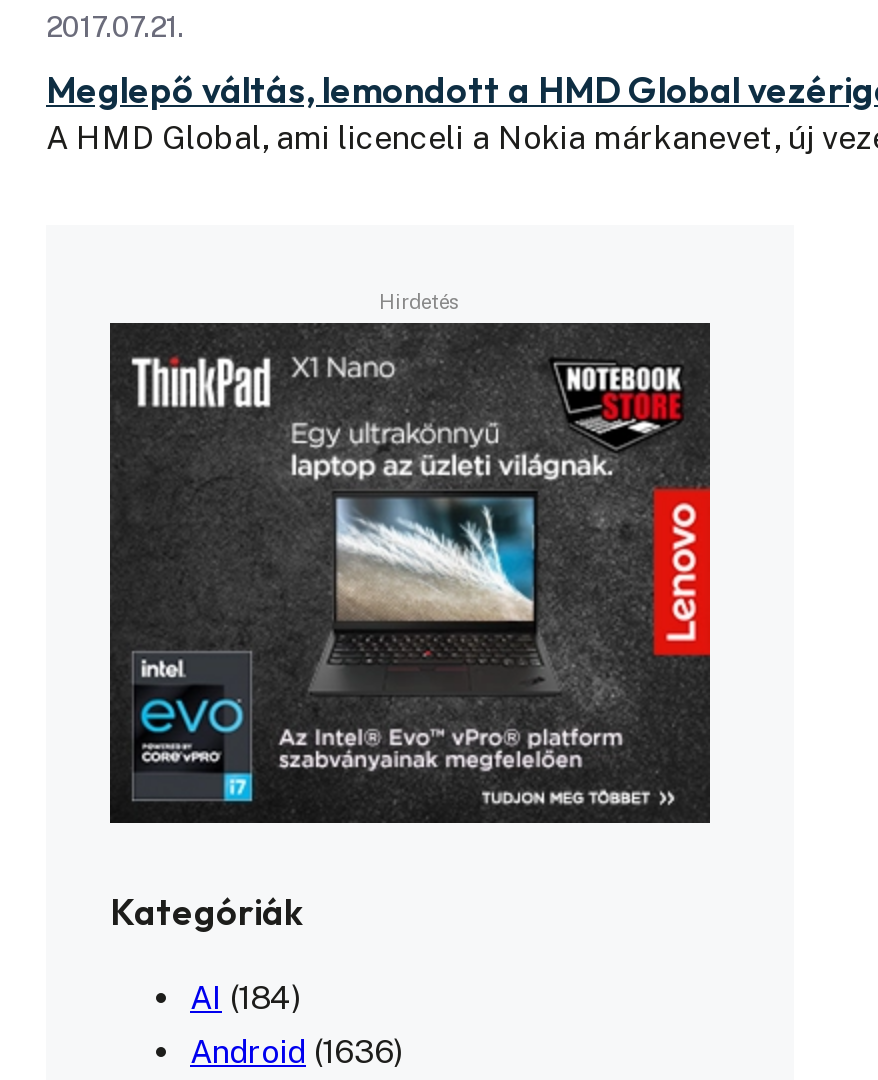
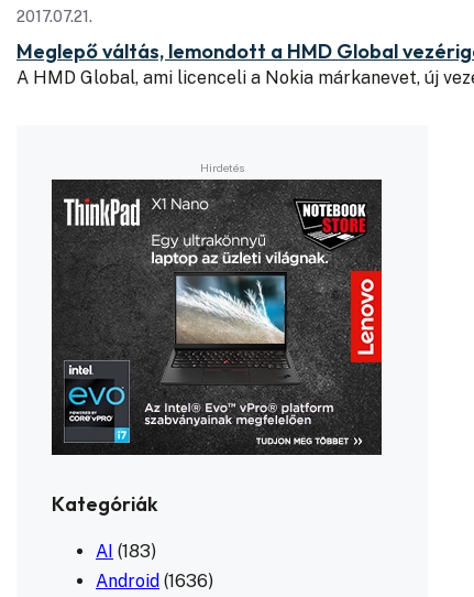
- AI (184)
+ AI (183)
